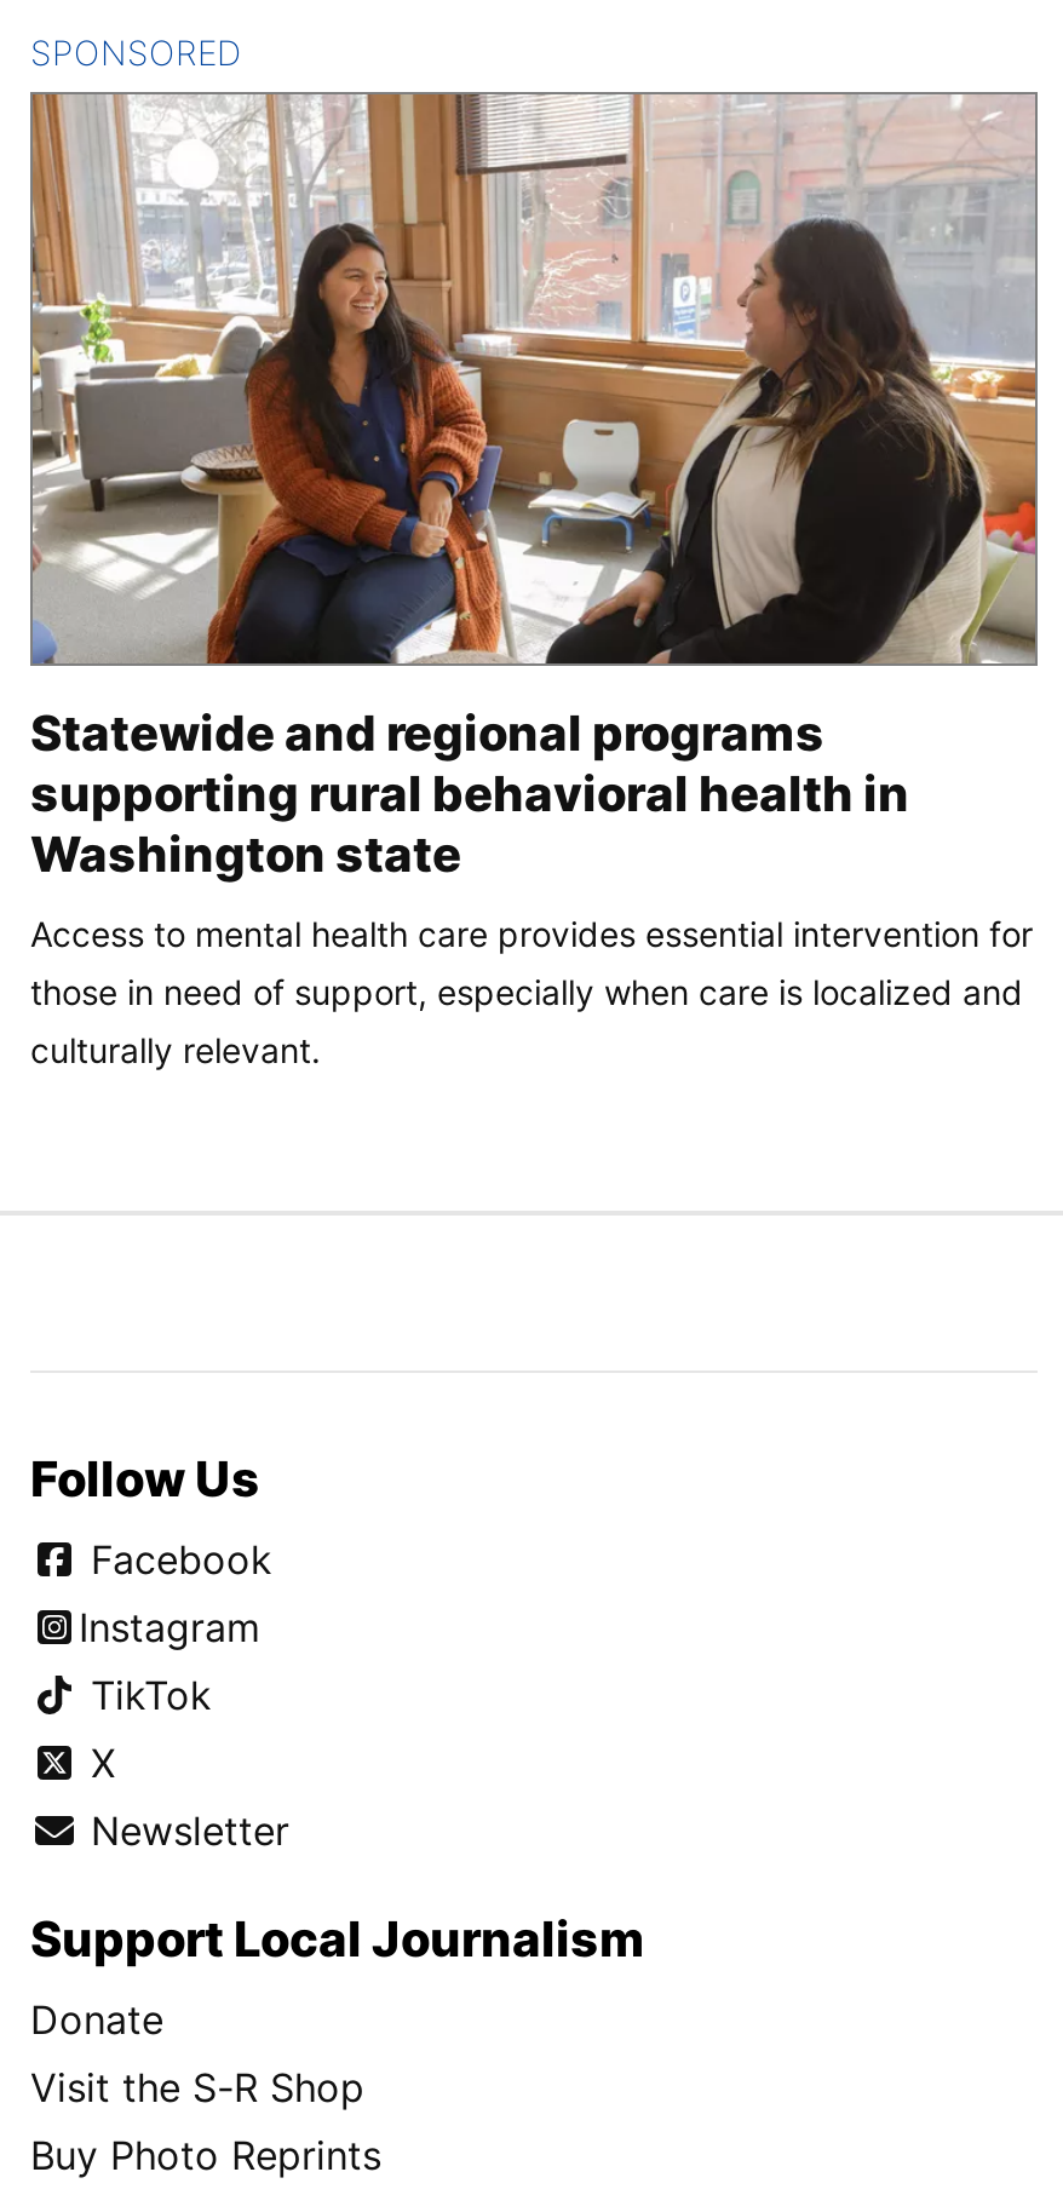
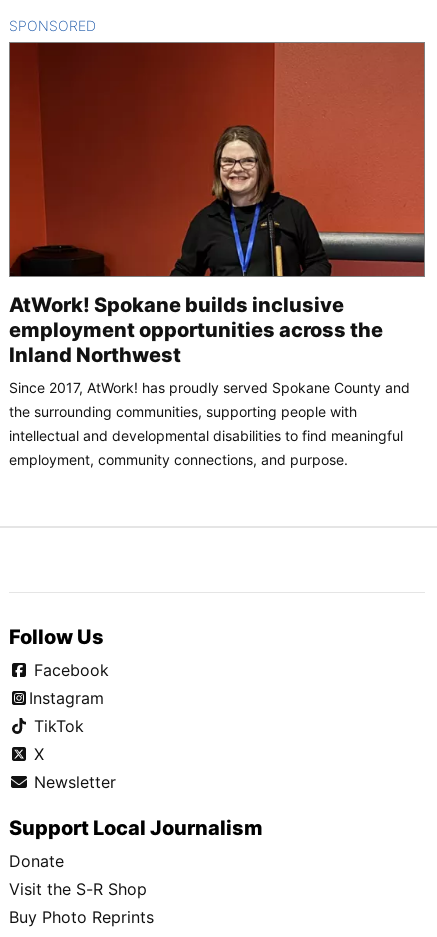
- [image]
- Statewide and regional programs
- supporting rural behavioral health in
- Washington state
+ [image]
+ AtWork! Spokane builds inclusive
+ employment opportunities across the
+ Inland Northwest

- Access to mental health care provides essential intervention for
- those in need of support, especially when care is localized and
- culturally relevant.
+ Since 2017, AtWork! has proudly served Spokane County and
+ the surrounding communities, supporting people with
+ intellectual and developmental disabilities to find meaningful
+ employment, community connections, and purpose.
